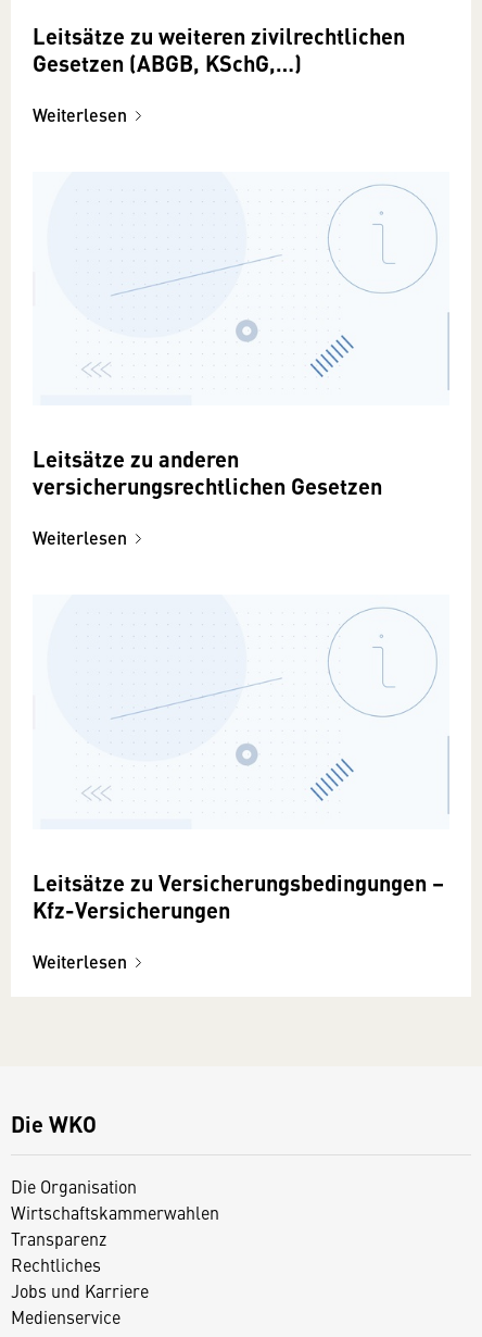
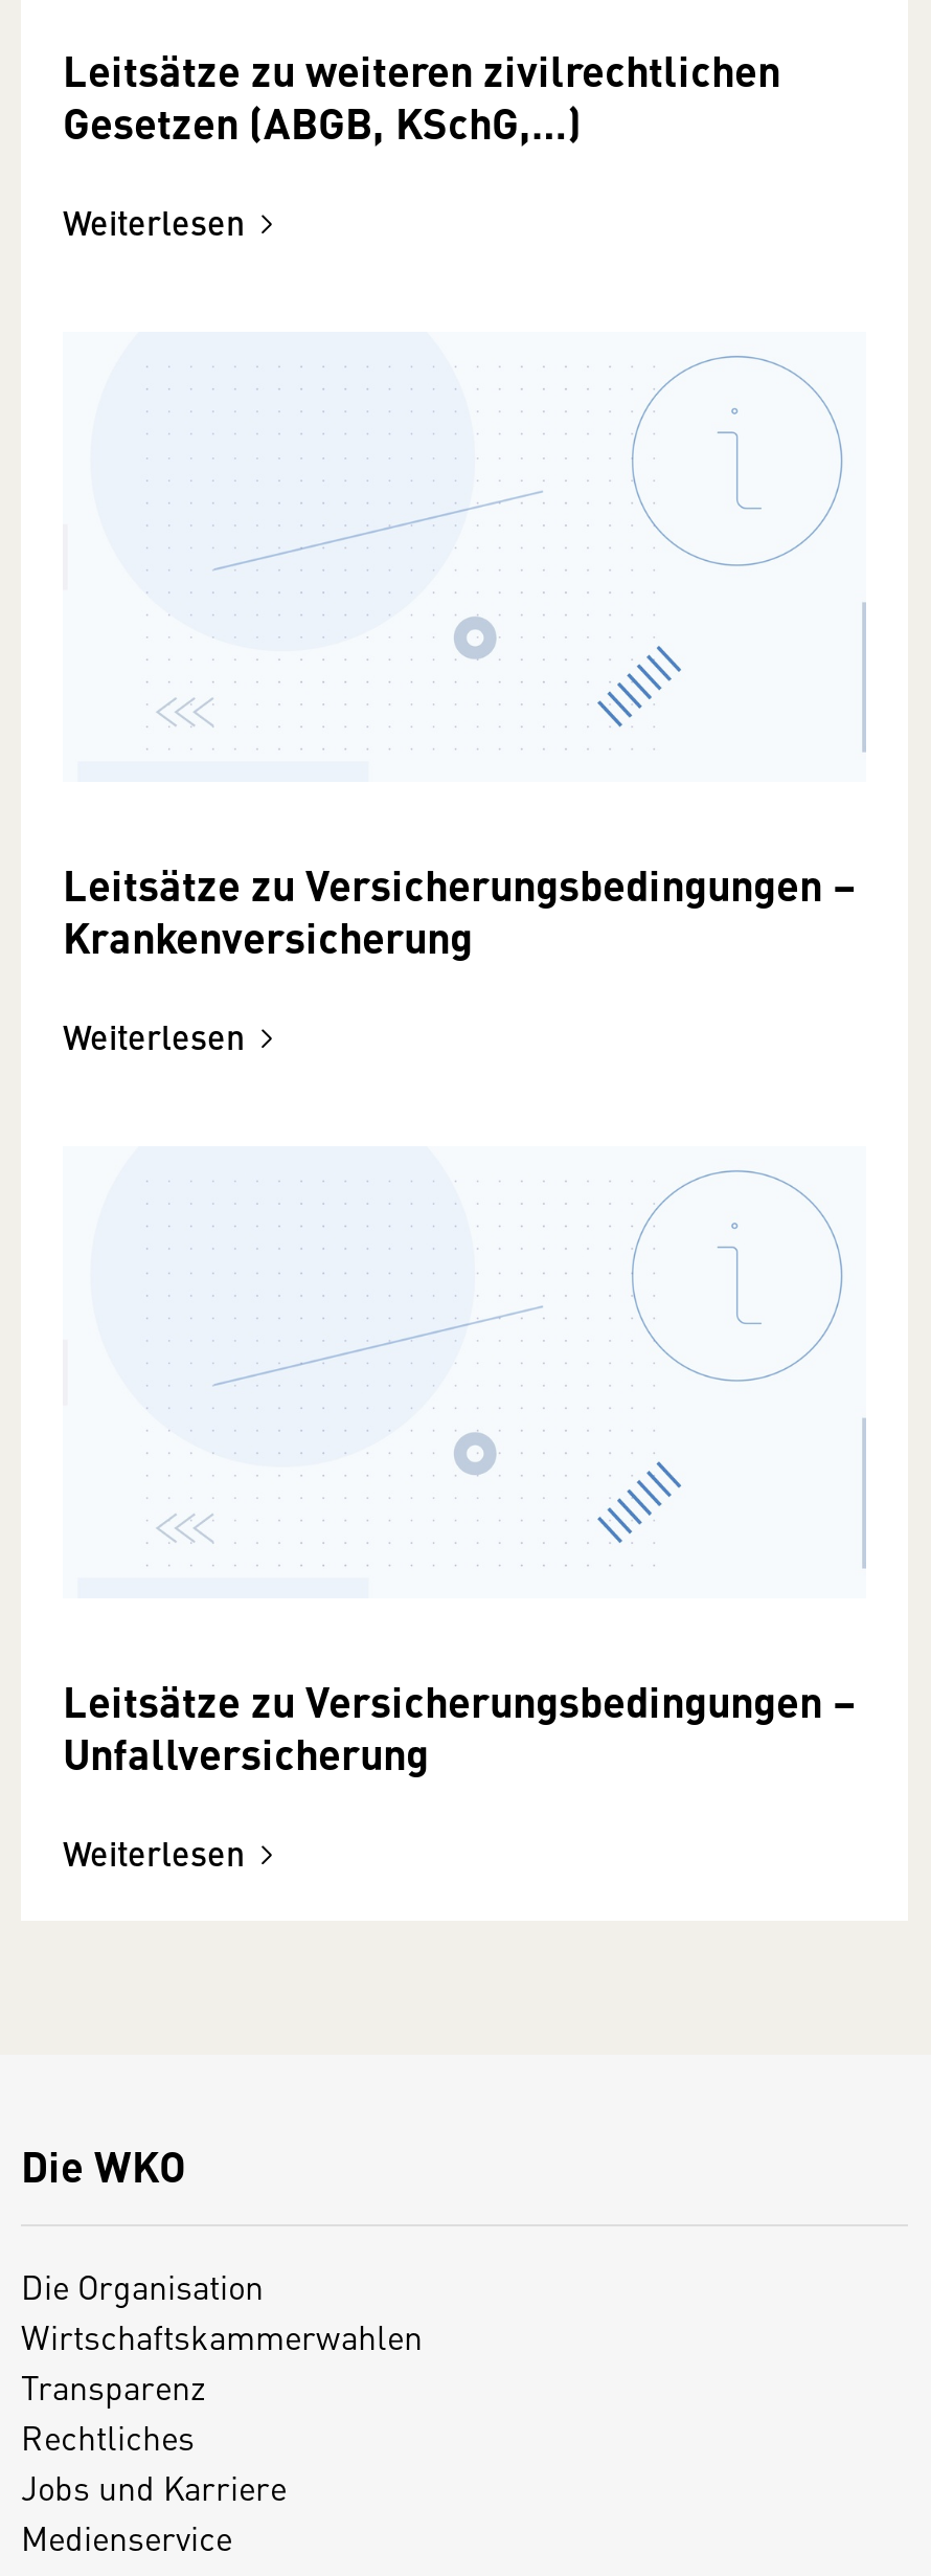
- Leitsätze zu anderen
- versicherungsrechtlichen Gesetzen
+ Leitsätze zu Versicherungsbedingungen –
+ Krankenversicherung

- Kfz-Versicherungen
+ Unfallversicherung
